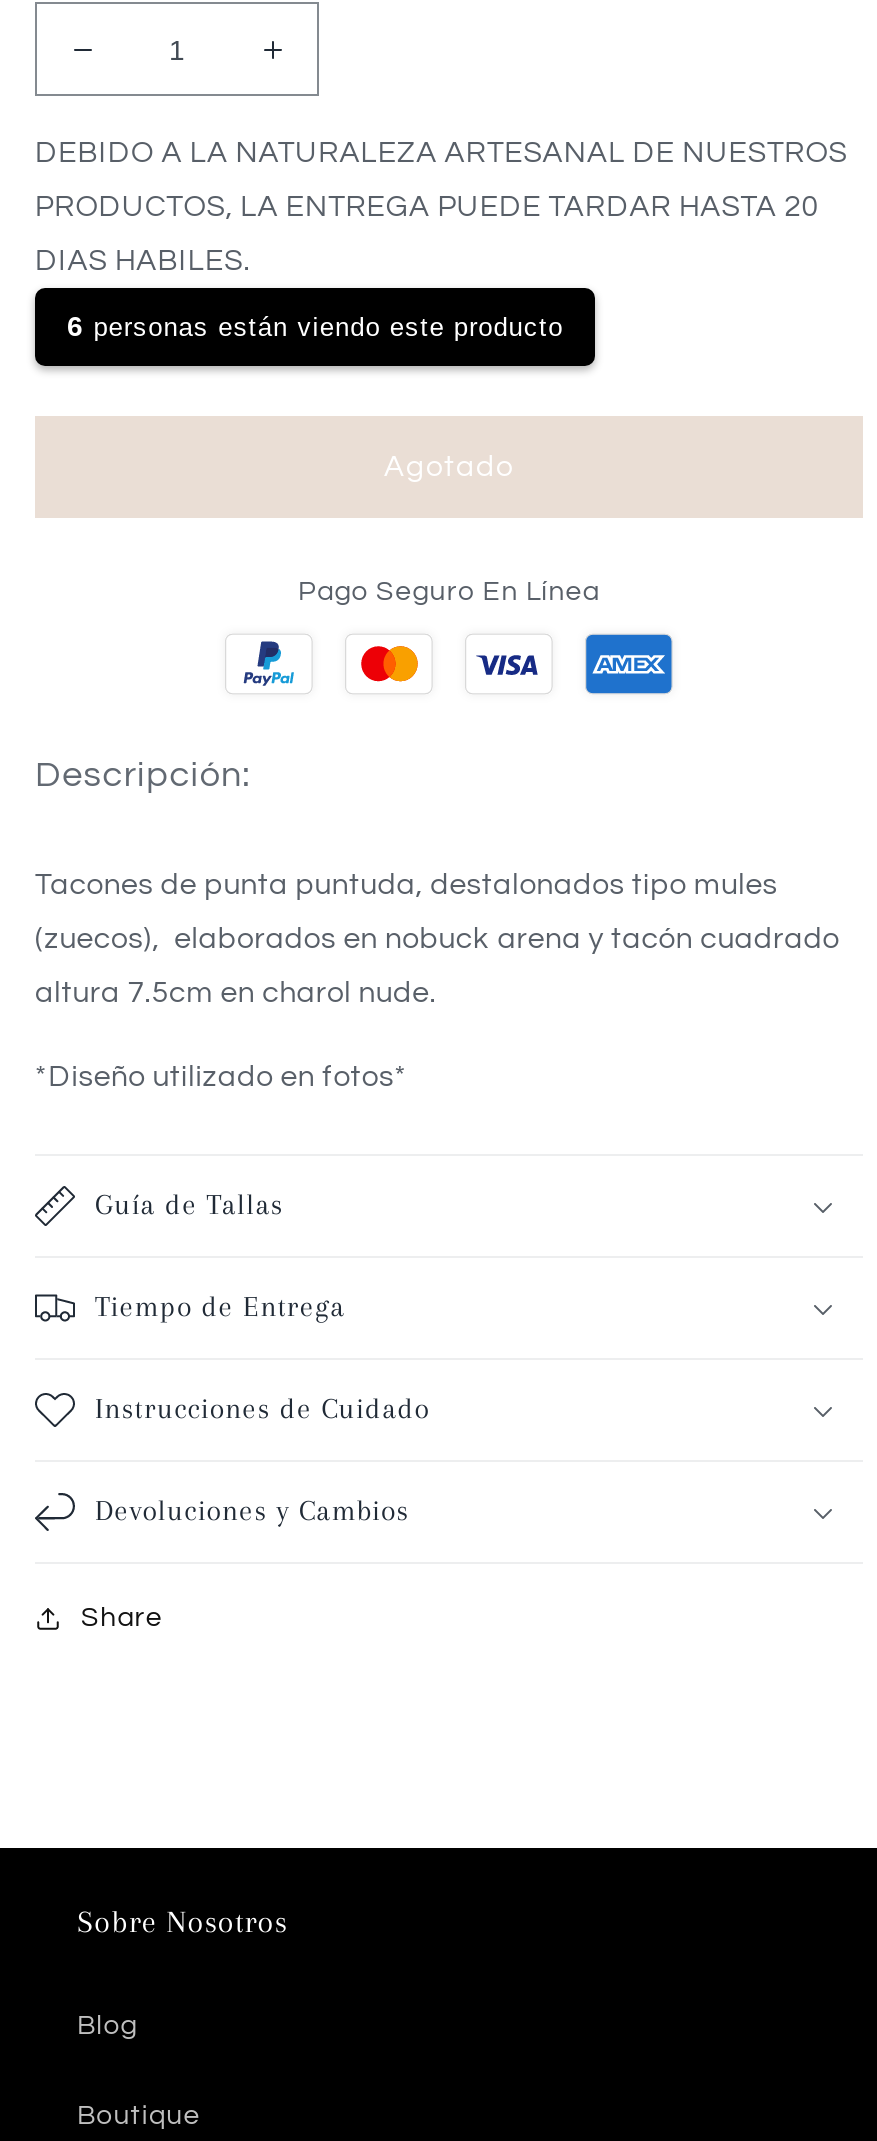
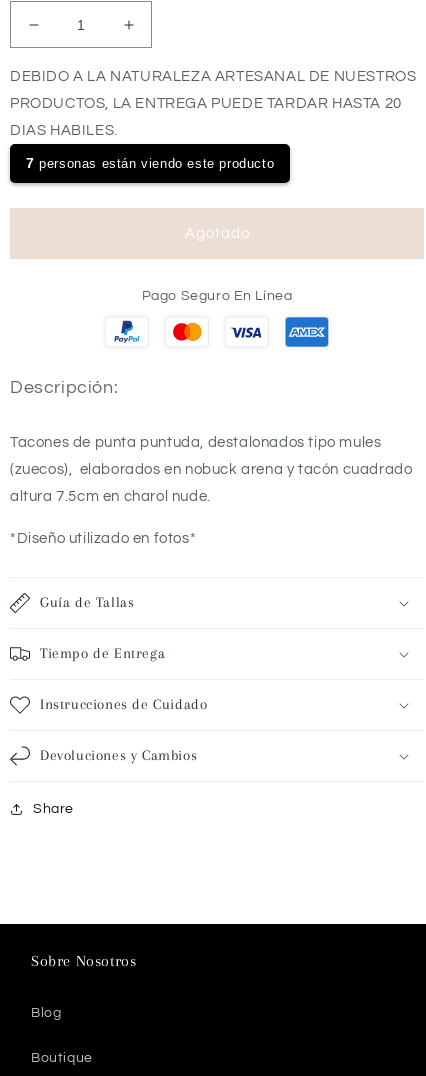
- 6 personas están viendo este producto
+ 7 personas están viendo este producto
